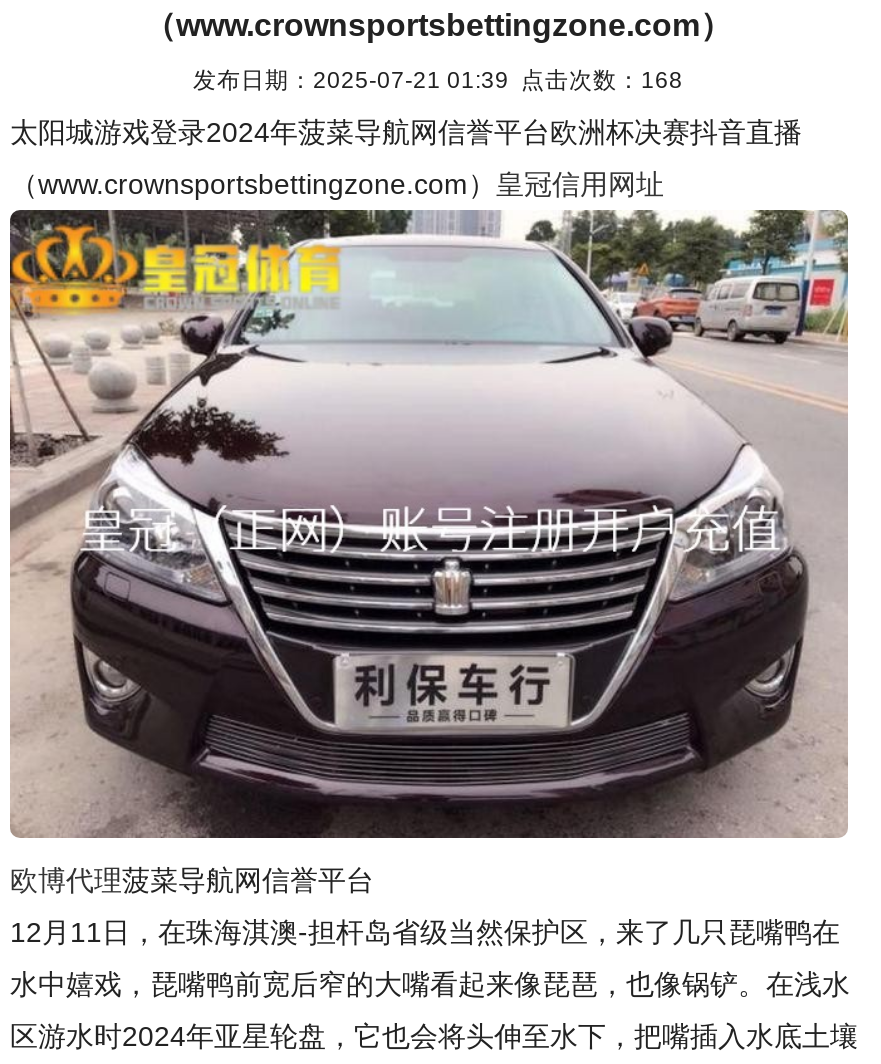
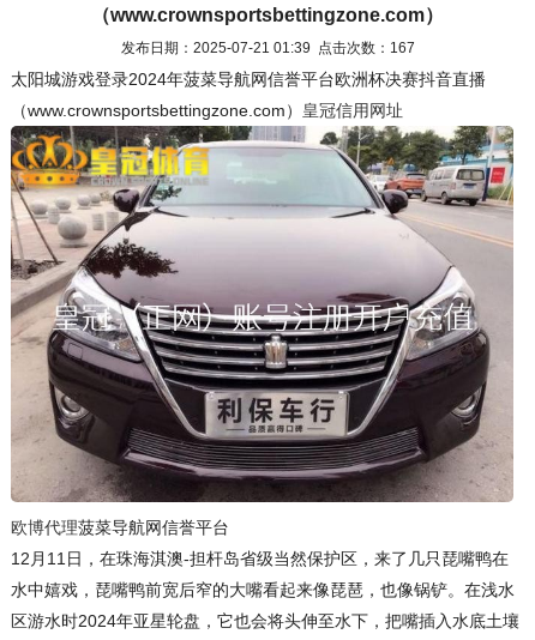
- 发布日期：2025-07-21 01:39 点击次数：168
+ 发布日期：2025-07-21 01:39 点击次数：167
